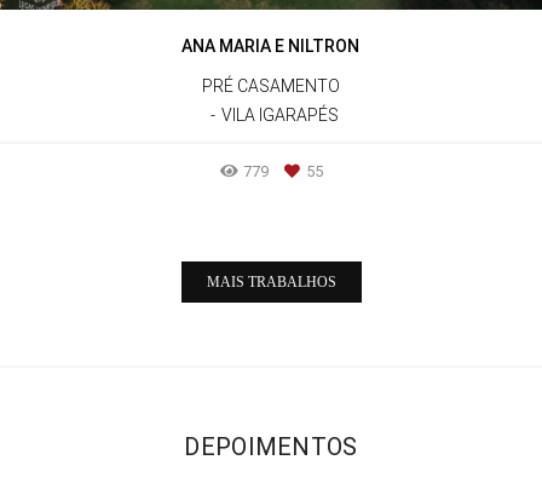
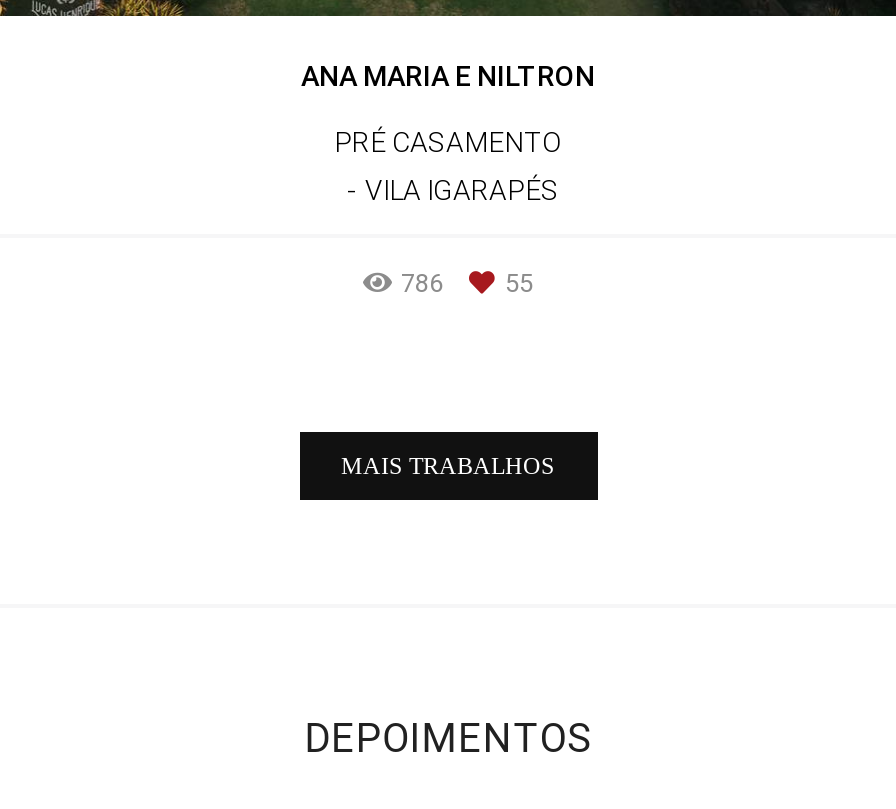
- 779
+ 786
